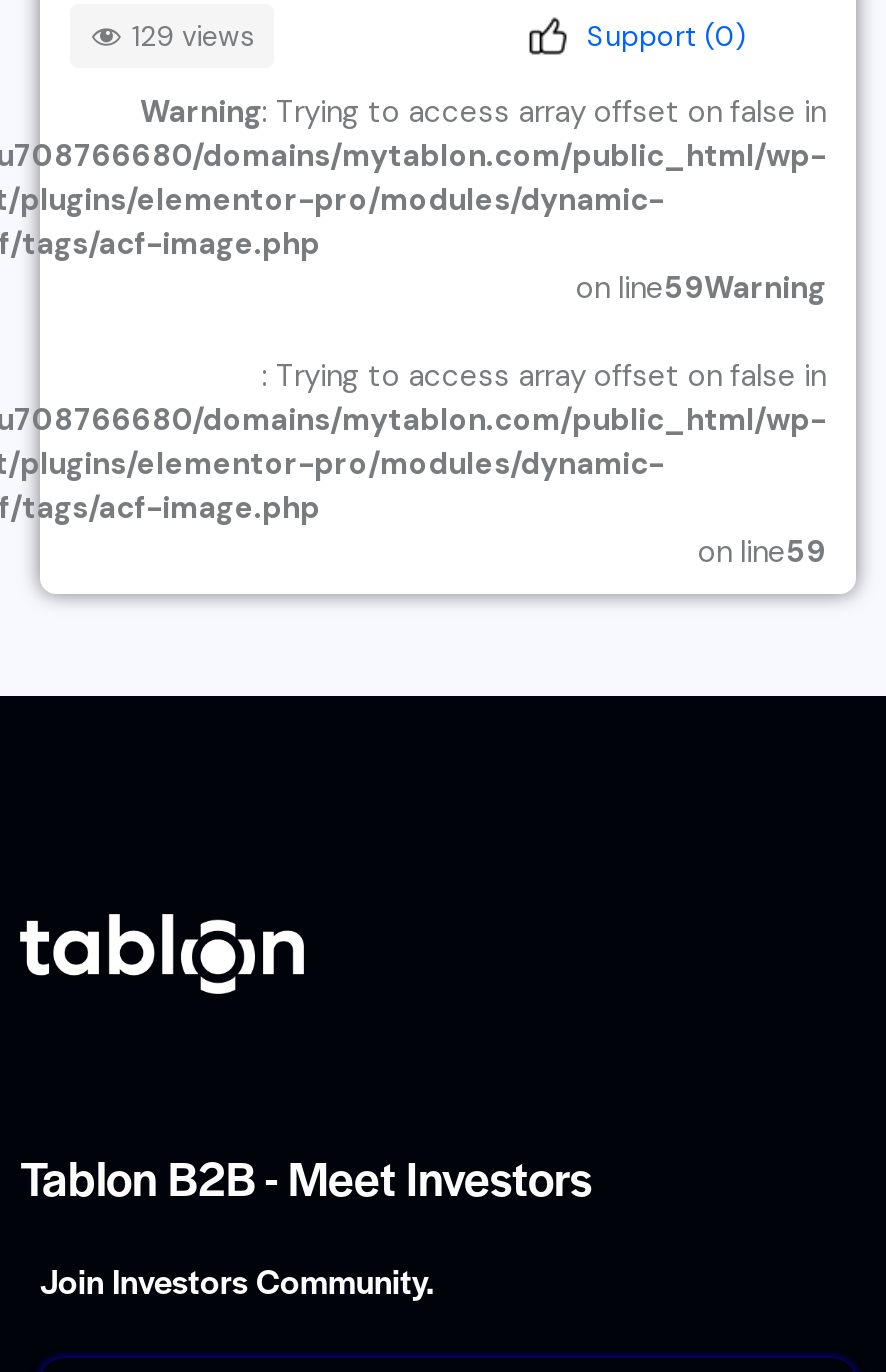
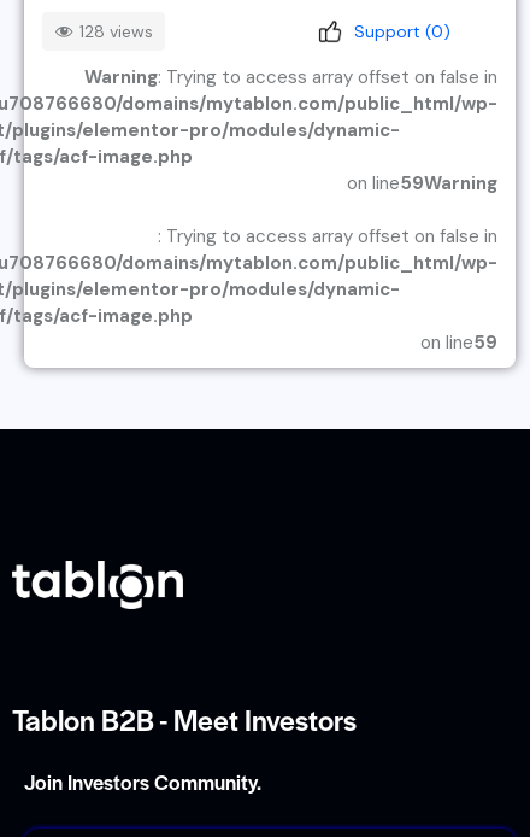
- 129 views
+ 128 views
